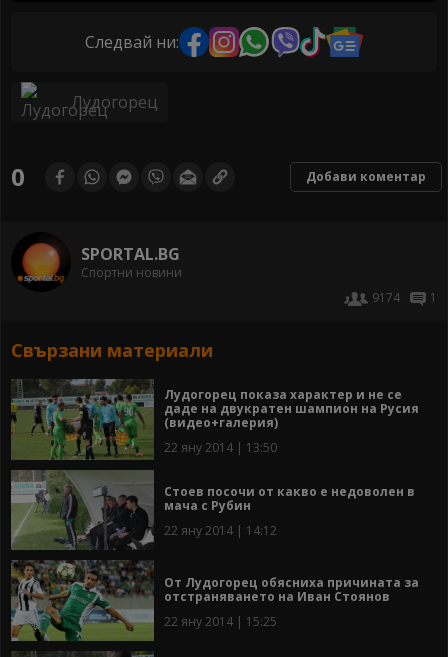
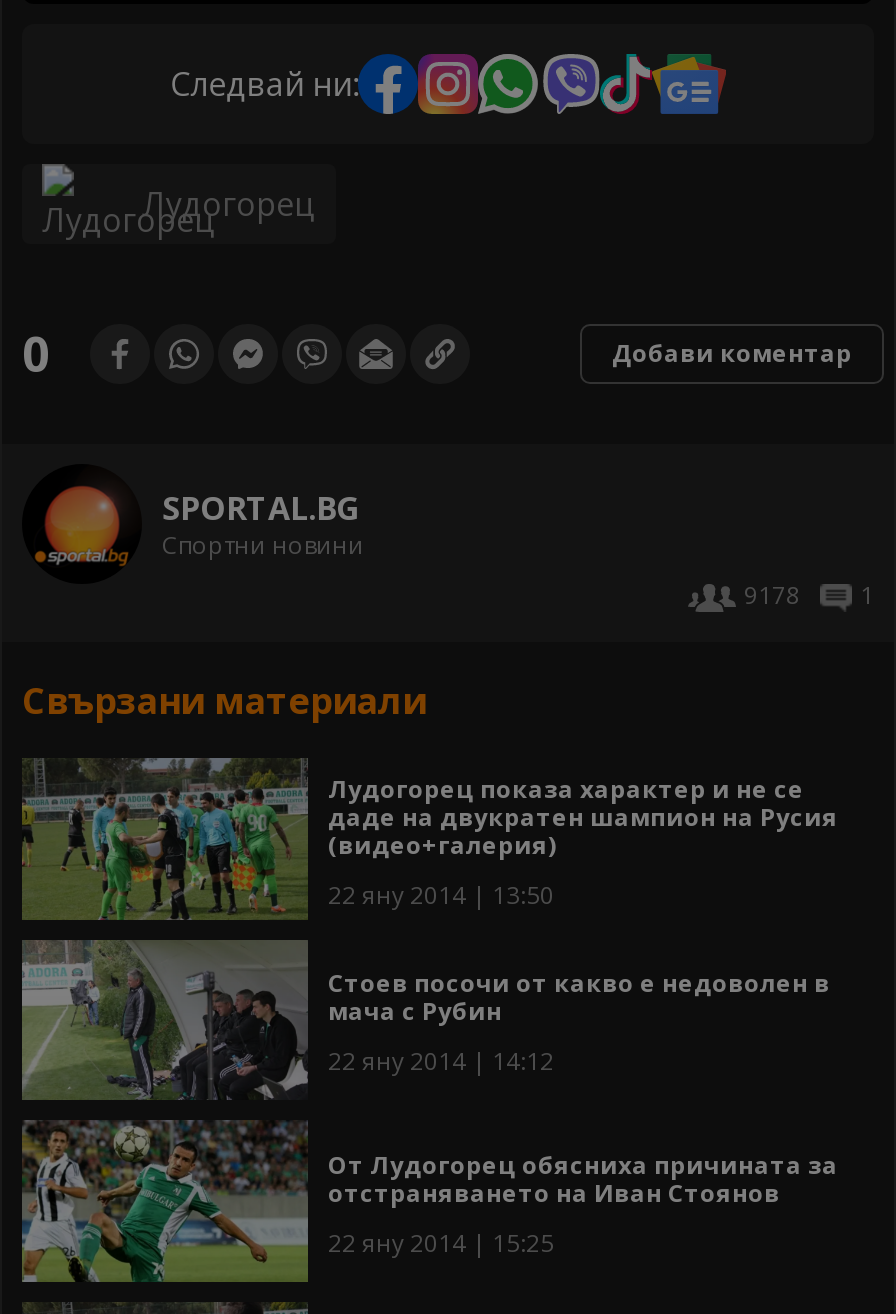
- 9174 1
+ 9178 1
